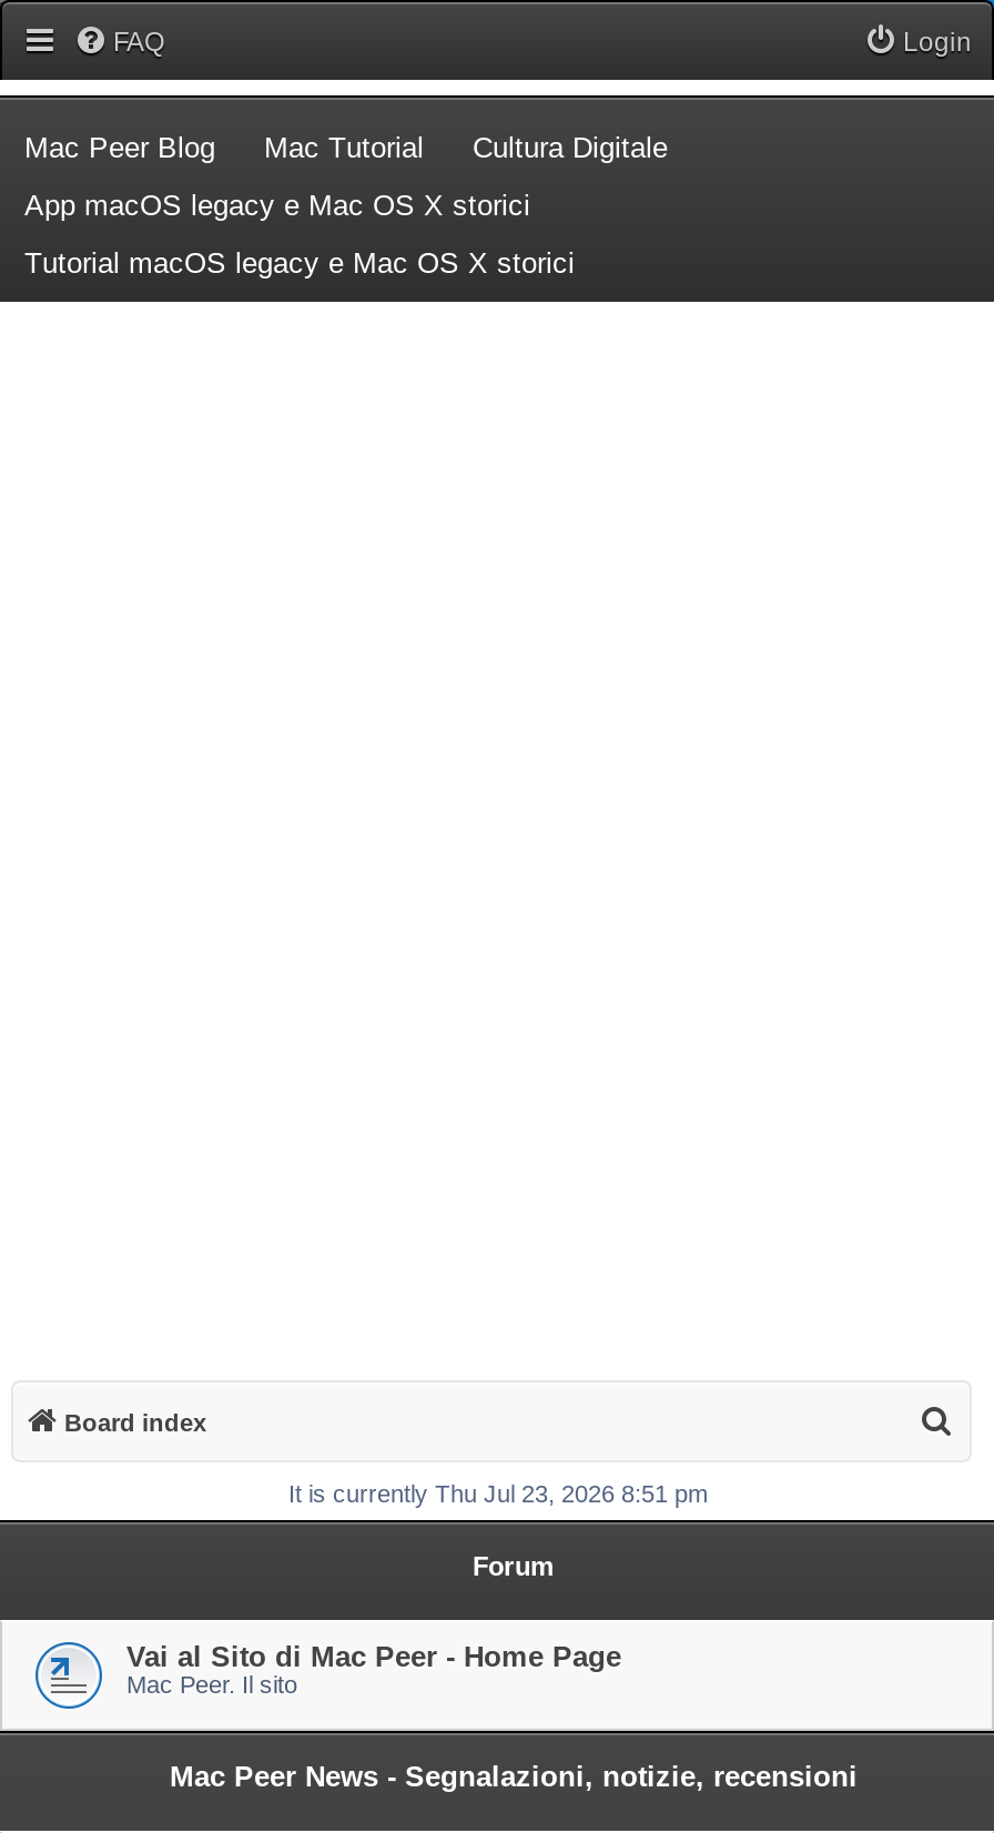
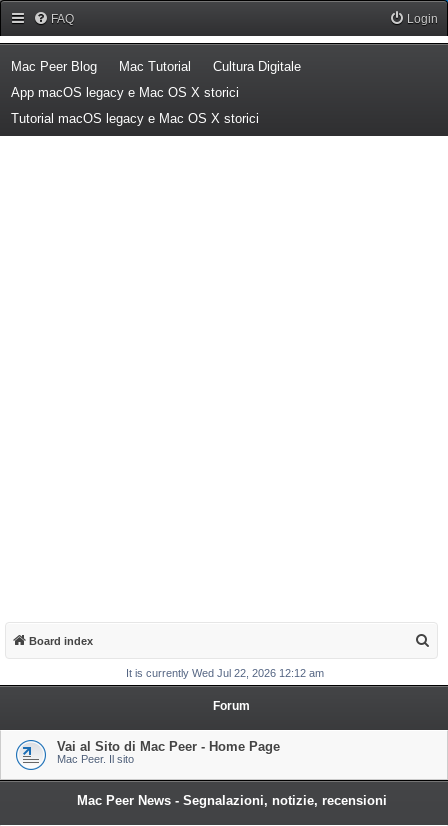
- It is currently Thu Jul 23, 2026 8:51 pm
+ It is currently Wed Jul 22, 2026 12:12 am
